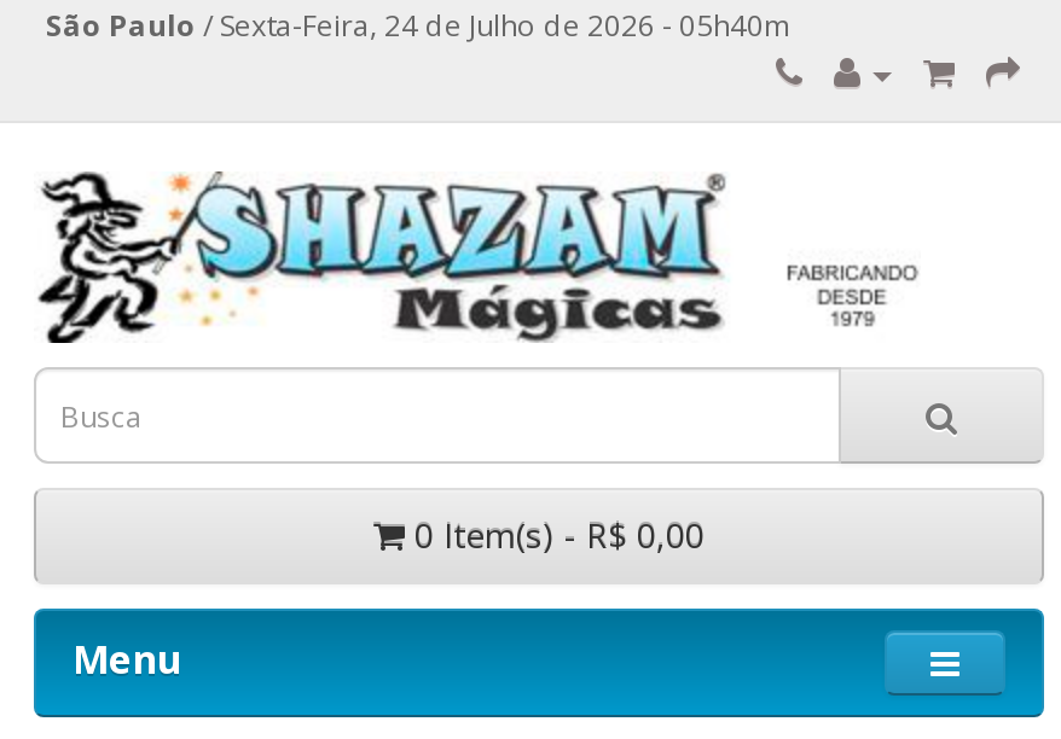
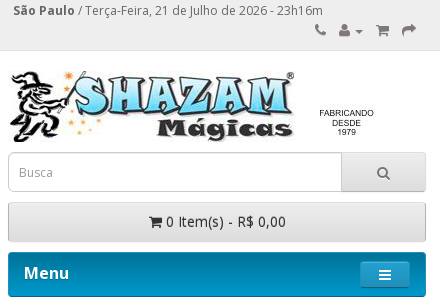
- São Paulo / Sexta-Feira, 24 de Julho de 2026 - 05h40m
+ São Paulo / Terça-Feira, 21 de Julho de 2026 - 23h16m
